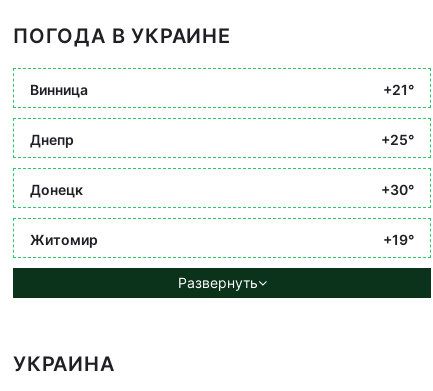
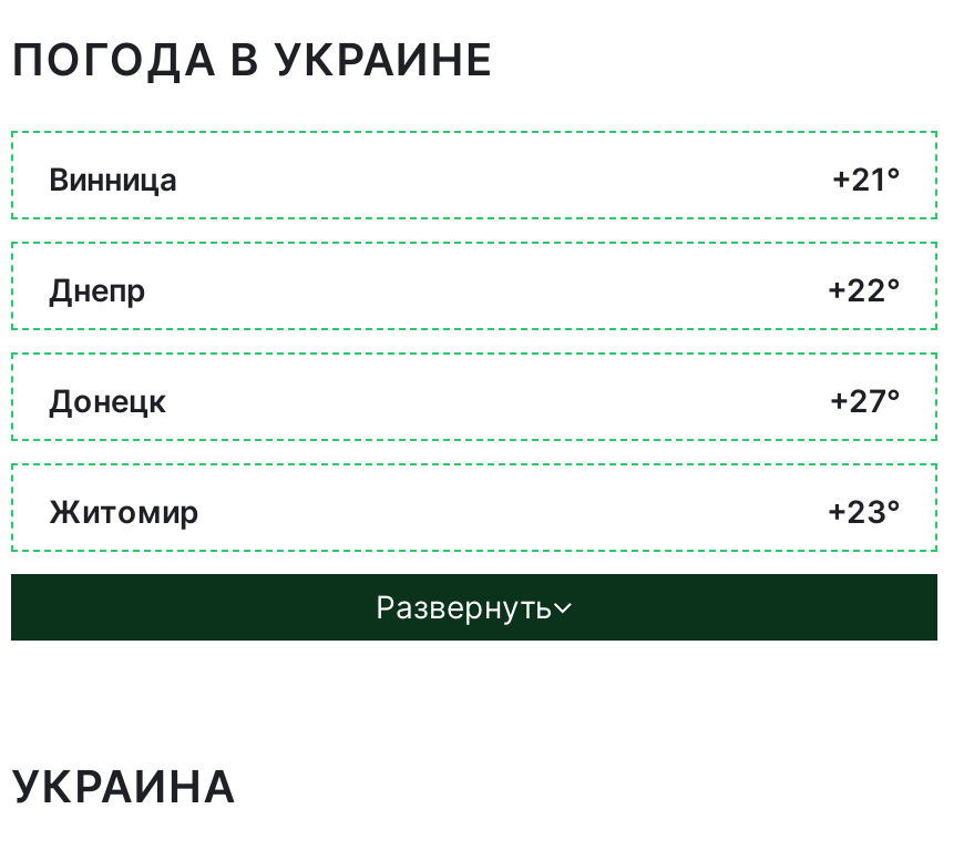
- +25°
+ +22°

- +30°
+ +27°

- +19°
+ +23°
